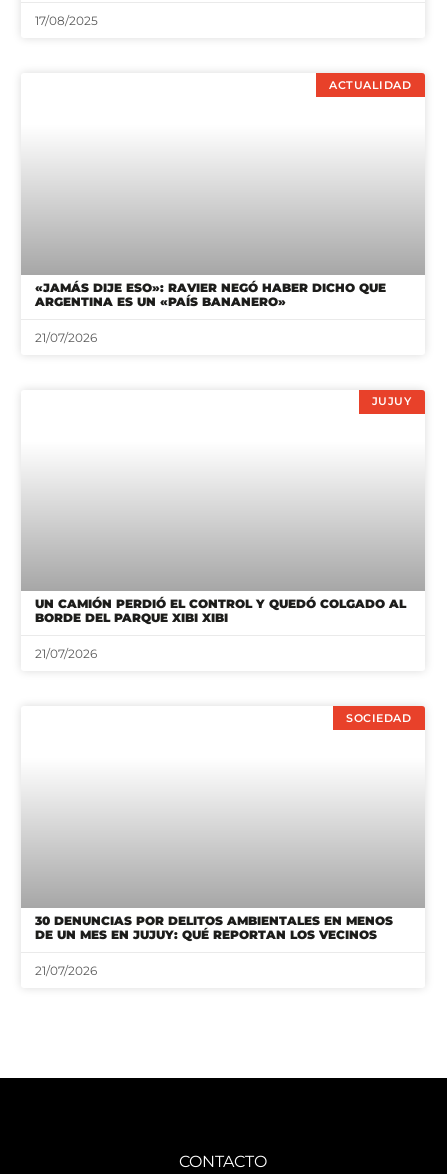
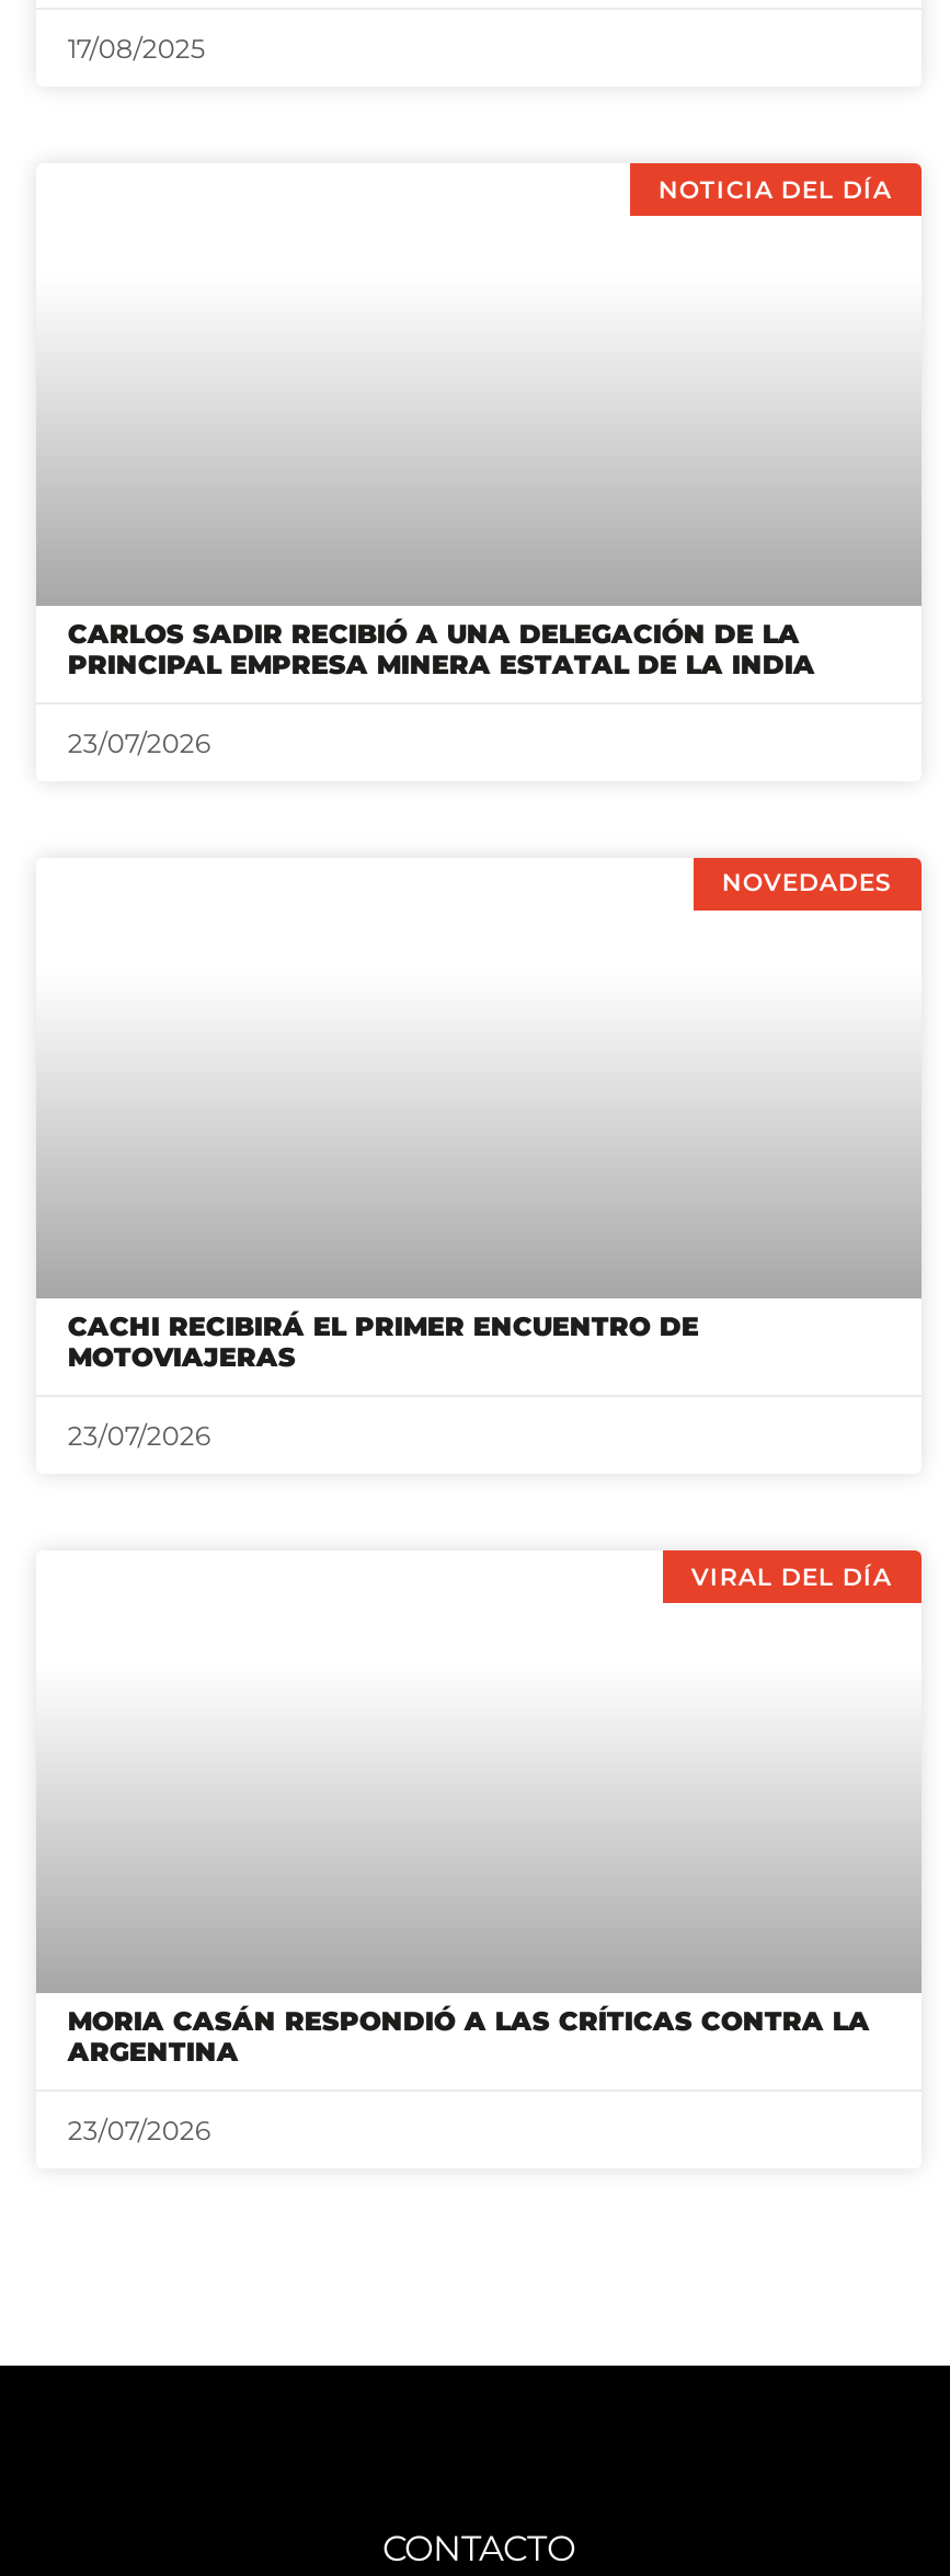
- ACTUALIDAD
+ NOTICIA DEL DÍA

- «JAMÁS DIJE ESO»: RAVIER NEGÓ HABER DICHO QUE
- ARGENTINA ES UN «PAÍS BANANERO»
+ CARLOS SADIR RECIBIÓ A UNA DELEGACIÓN DE LA
+ PRINCIPAL EMPRESA MINERA ESTATAL DE LA INDIA

- 21/07/2026
+ 23/07/2026

- JUJUY
+ NOVEDADES

- UN CAMIÓN PERDIÓ EL CONTROL Y QUEDÓ COLGADO AL
- BORDE DEL PARQUE XIBI XIBI
+ CACHI RECIBIRÁ EL PRIMER ENCUENTRO DE
+ MOTOVIAJERAS

- 21/07/2026
+ 23/07/2026

- SOCIEDAD
+ VIRAL DEL DÍA

- 30 DENUNCIAS POR DELITOS AMBIENTALES EN MENOS
- DE UN MES EN JUJUY: QUÉ REPORTAN LOS VECINOS
+ MORIA CASÁN RESPONDIÓ A LAS CRÍTICAS CONTRA LA
+ ARGENTINA

- 21/07/2026
+ 23/07/2026
